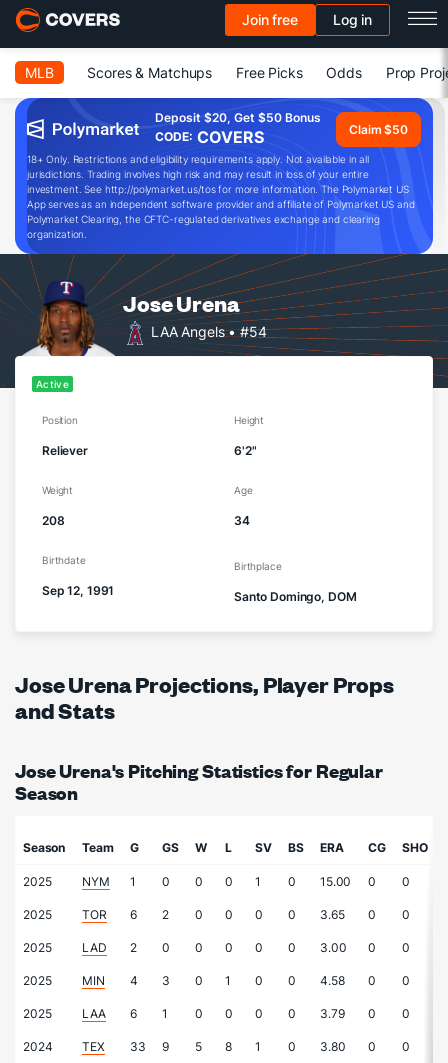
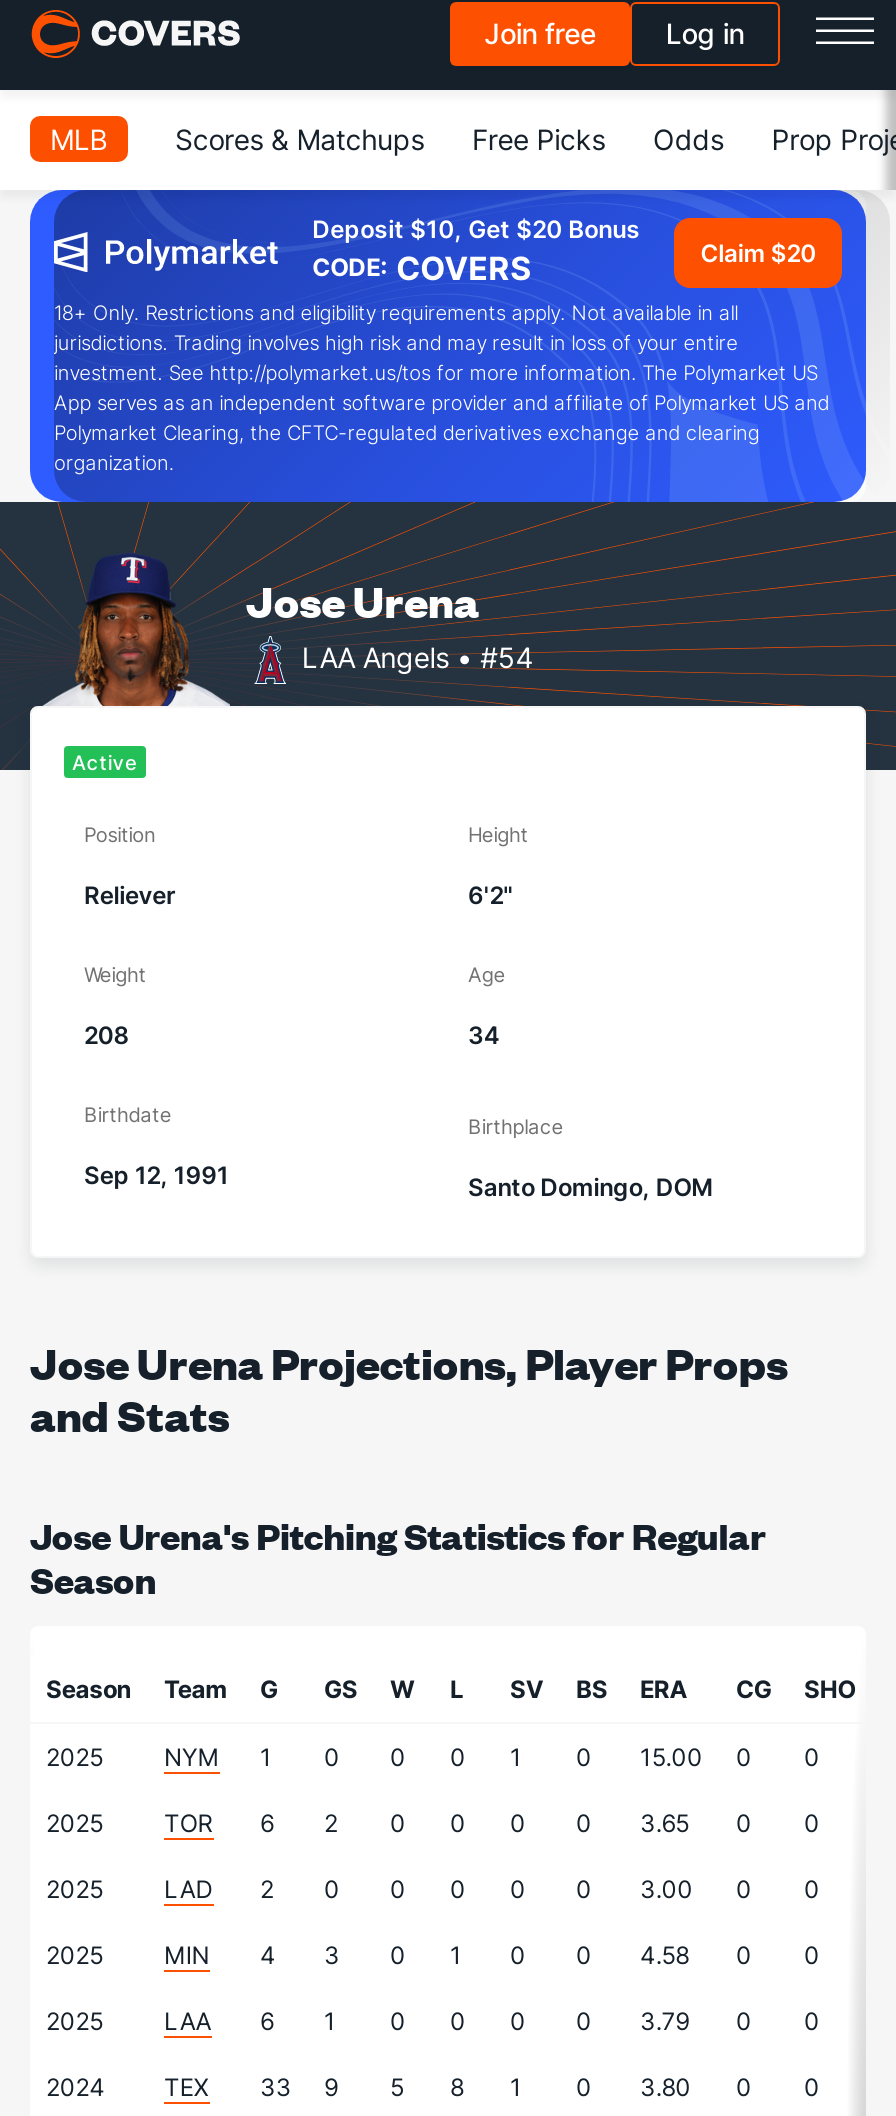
- Deposit $20, Get $50 Bonus
+ Deposit $10, Get $20 Bonus

- Claim $50
+ Claim $20
